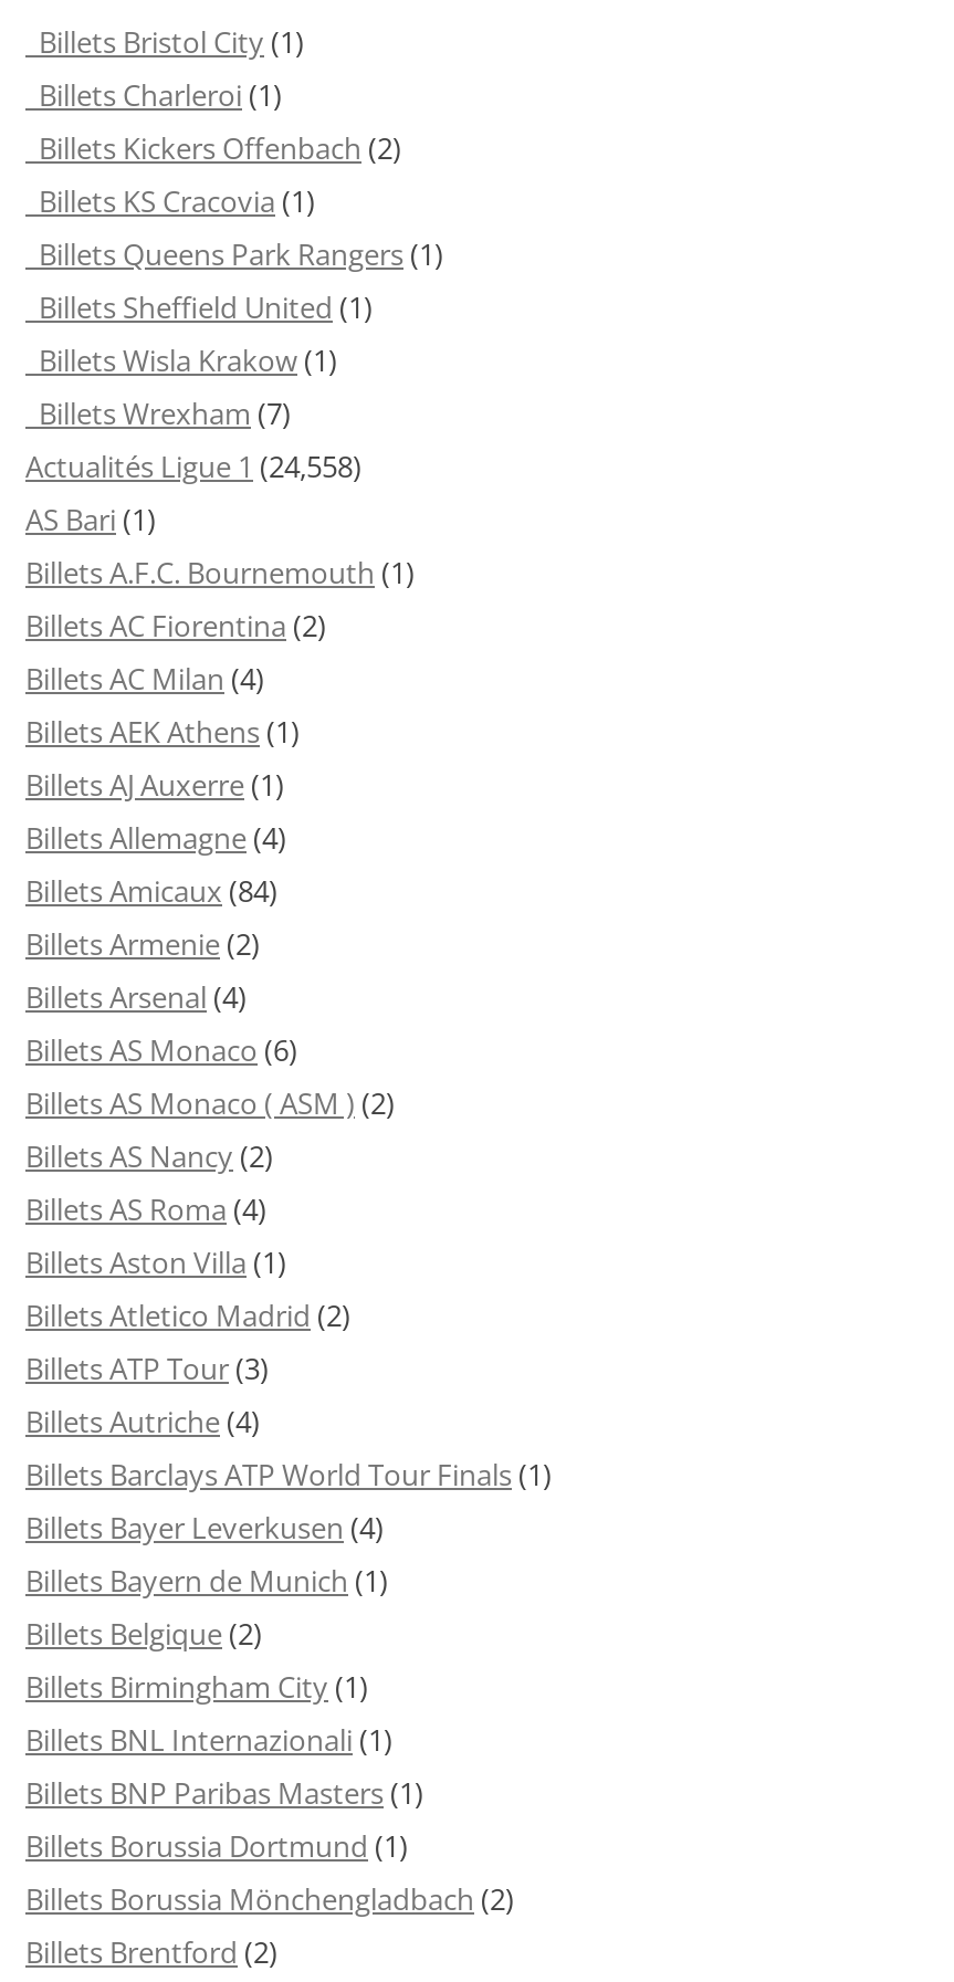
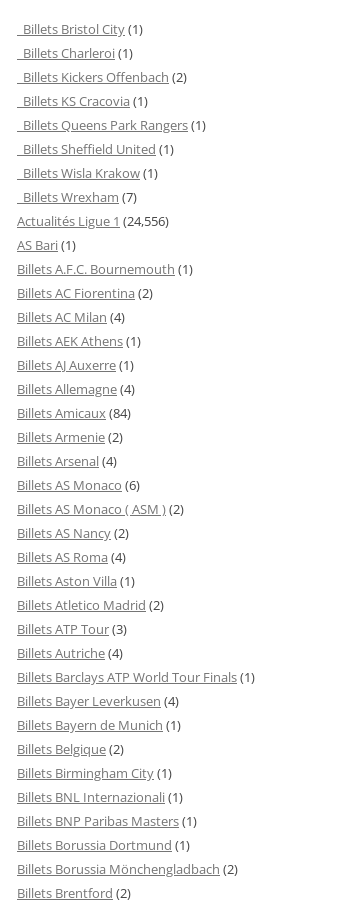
- Actualités Ligue 1 (24,558)
+ Actualités Ligue 1 (24,556)
